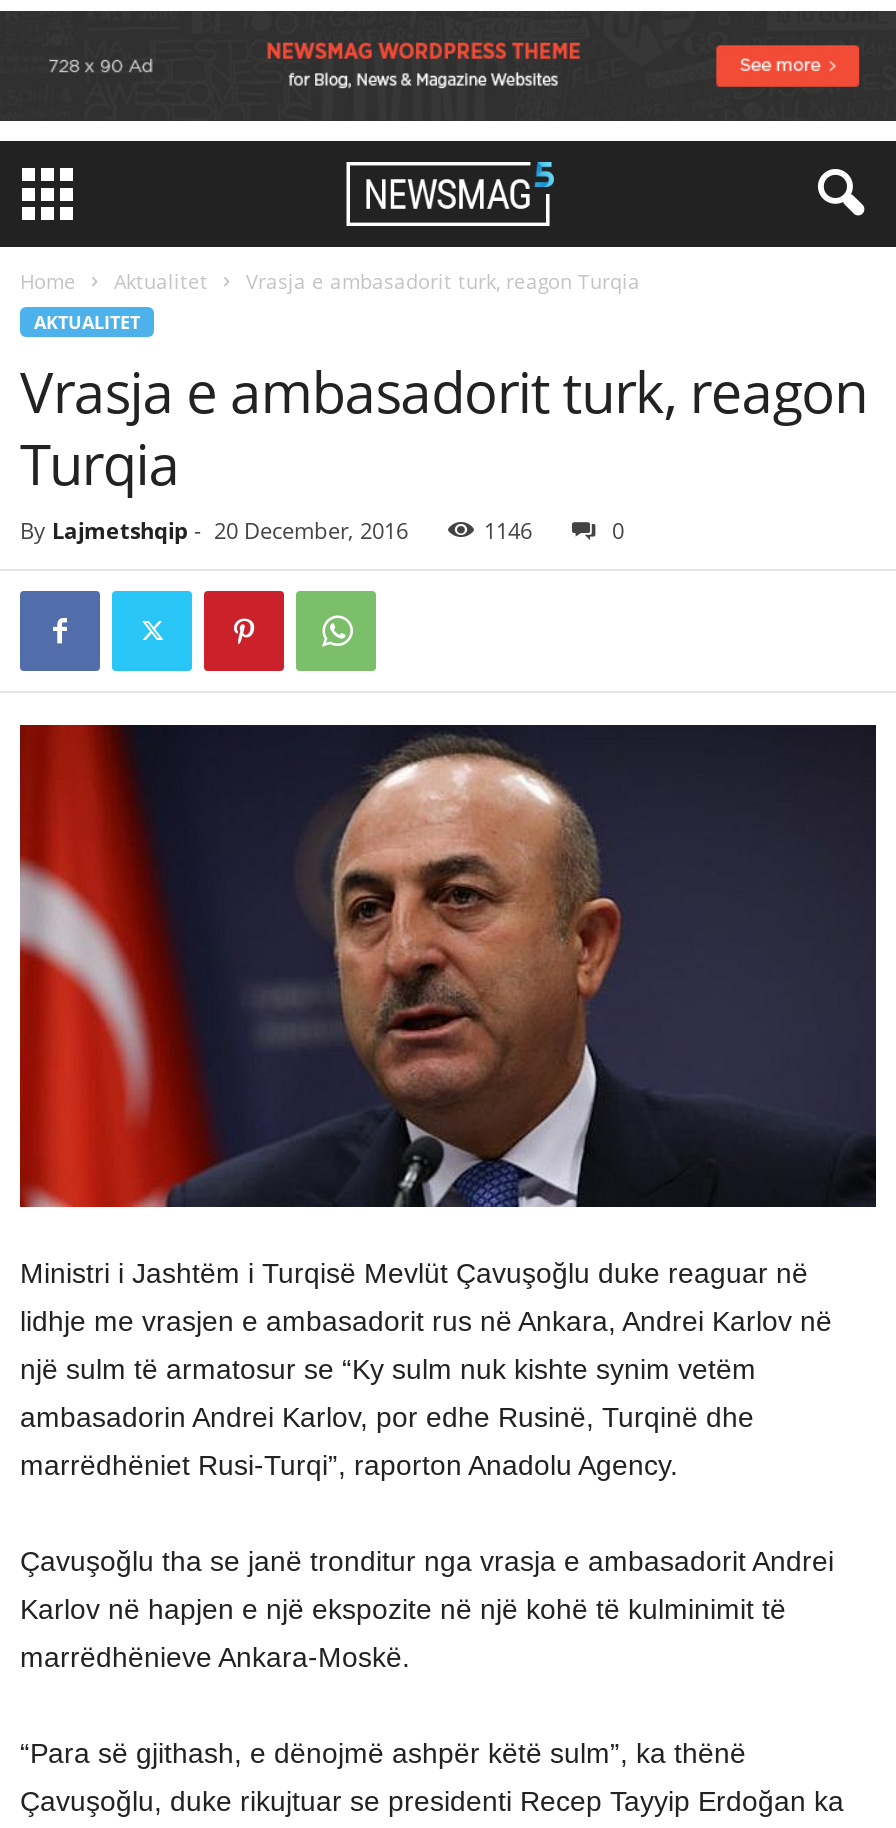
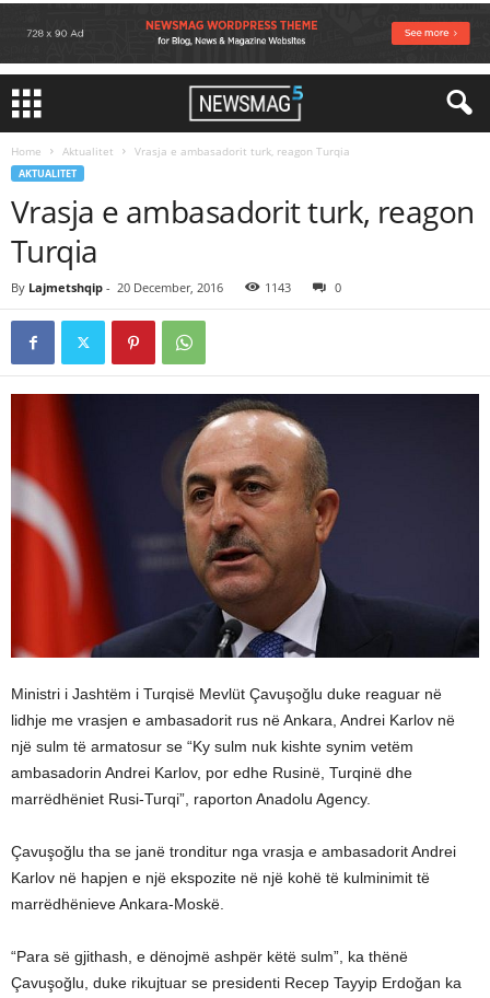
- 1146
+ 1143
